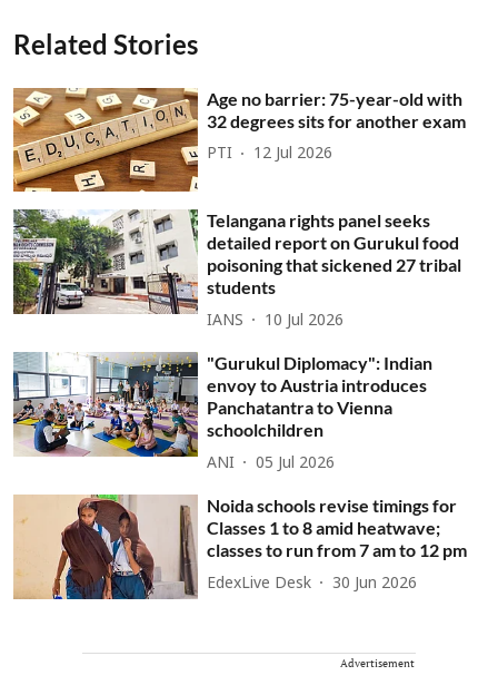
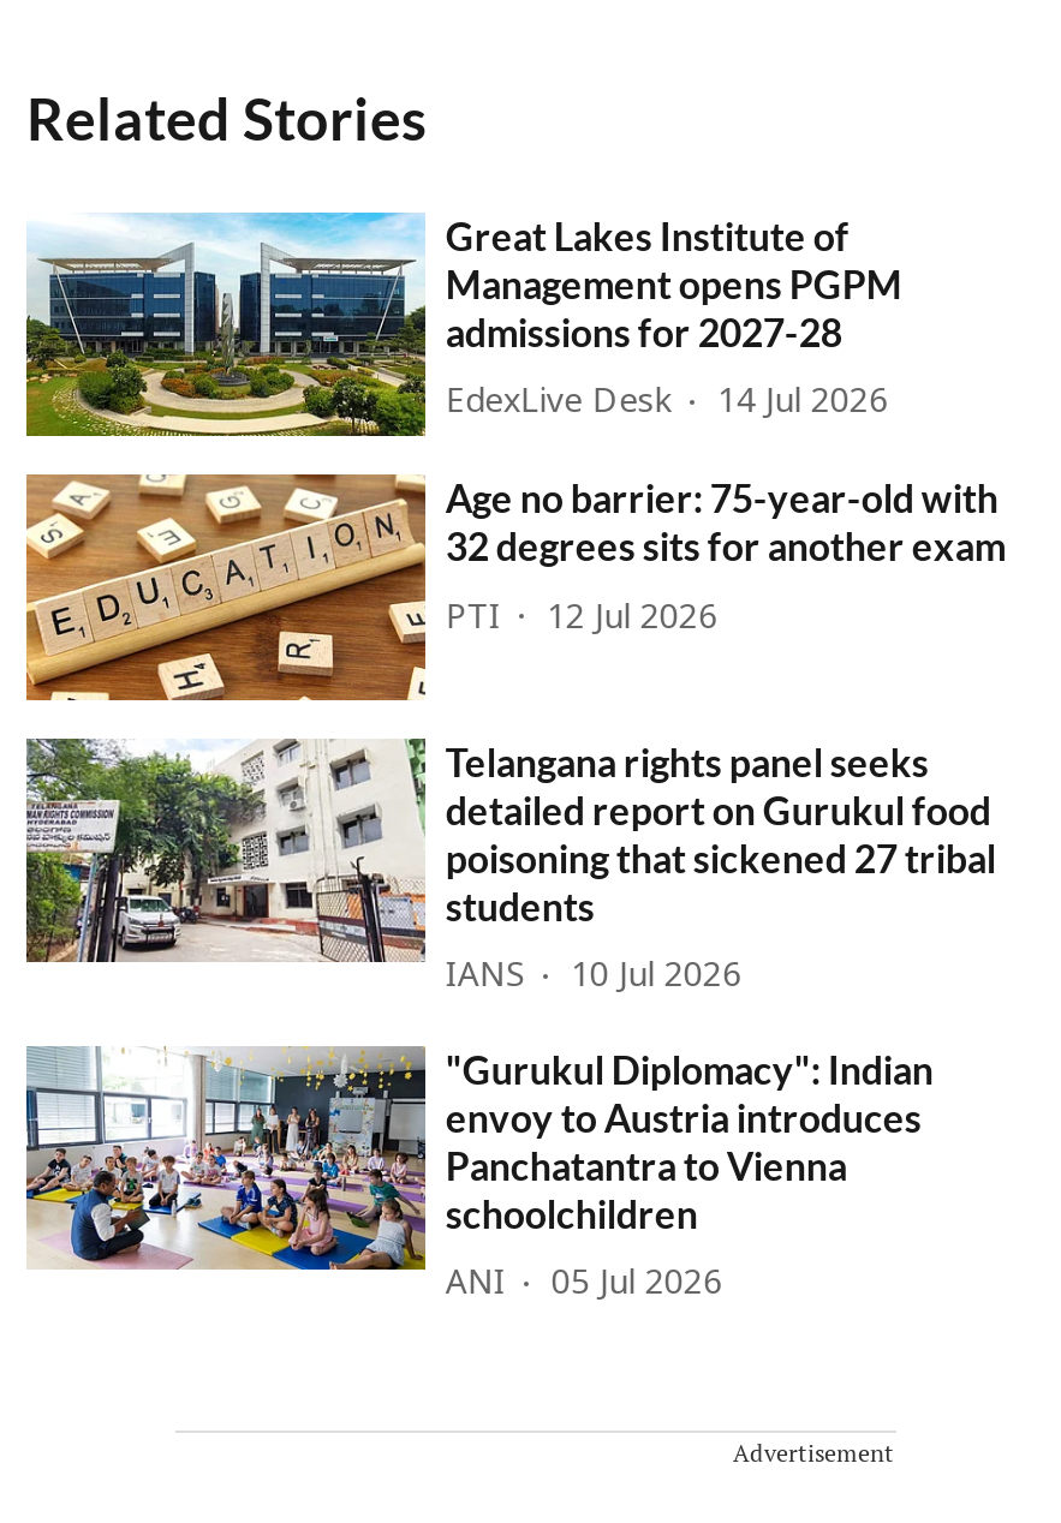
+ [image]
+ Great Lakes Institute of
+ Management opens PGPM
+ admissions for 2027-28
+ 14 Jul 2026

moved down: [image] | Age no barrier: 75-year-old with | 32 degrees sits for another exam | ... | ANI | 05 Jul 2026

- [image]
- Noida schools revise timings for
- Classes 1 to 8 amid heatwave;
- classes to run from 7 am to 12 pm
- 30 Jun 2026

moved up: EdexLive Desk
